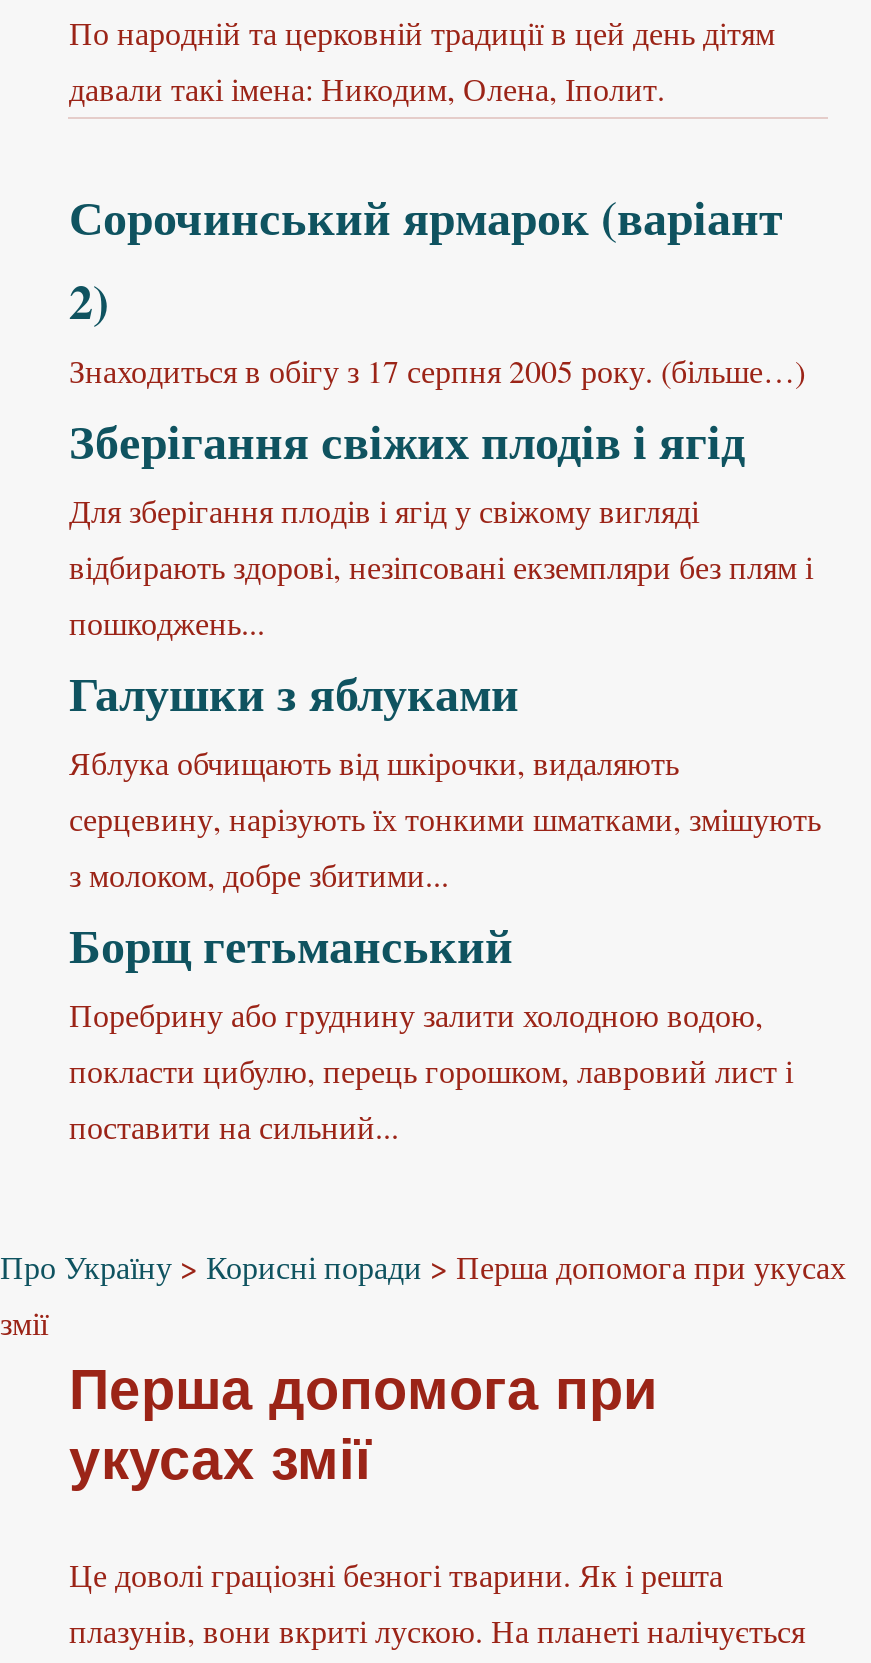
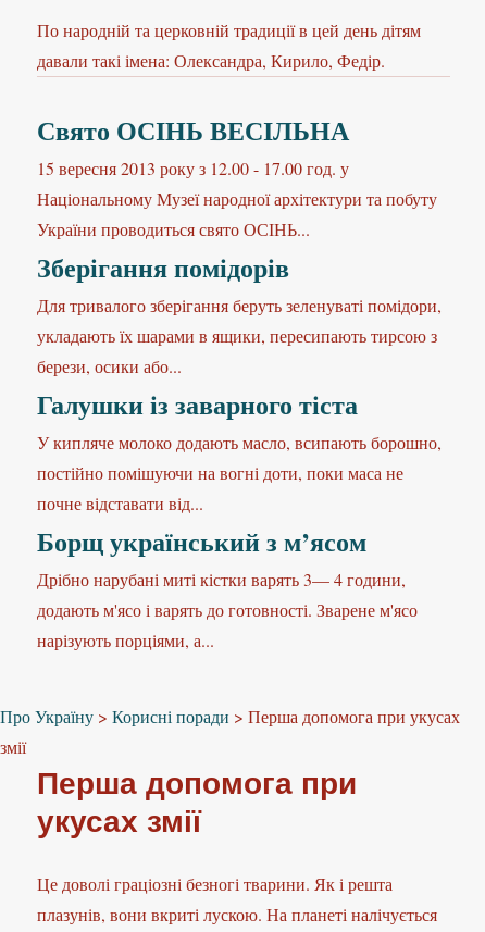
- давали такі імена: Никодим, Олена, Іполит.
+ давали такі імена: Олександра, Кирило, Федір.

- Сорочинський ярмарок (варіант
- 2)
- Знаходиться в обігу з 17 серпня 2005 року. (більше…)
- Зберігання свіжих плодів і ягід
- Для зберігання плодів і ягід у свіжому вигляді
- відбирають здорові, незіпсовані екземпляри без плям і
- пошкоджень...
- Галушки з яблуками
- Яблука обчищають від шкірочки, видаляють
- серцевину, нарізують їх тонкими шматками, змішують
- з молоком, добре збитими...
- Борщ гетьманський
- Поребрину або груднину залити холодною водою,
- покласти цибулю, перець горошком, лавровий лист і
- поставити на сильний...
+ Свято ОСІНЬ ВЕСІЛЬНА
+ 15 вересня 2013 року з 12.00 - 17.00 год. у
+ Національному Музеї народної архітектури та побуту
+ України проводиться свято ОСІНЬ...
+ Зберігання помідорів
+ Для тривалого зберігання беруть зеленуваті помідори,
+ укладають їх шарами в ящики, пересипають тирсою з
+ берези, осики або...
+ Галушки із заварного тіста
+ У кипляче молоко додають масло, всипають борошно,
+ постійно помішуючи на вогні доти, поки маса не
+ почне відставати від...
+ Борщ український з м’ясом
+ Дрібно нарубані миті кістки варять 3— 4 години,
+ додають м'ясо і варять до готовності. Зварене м'ясо
+ нарізують порціями, а...
